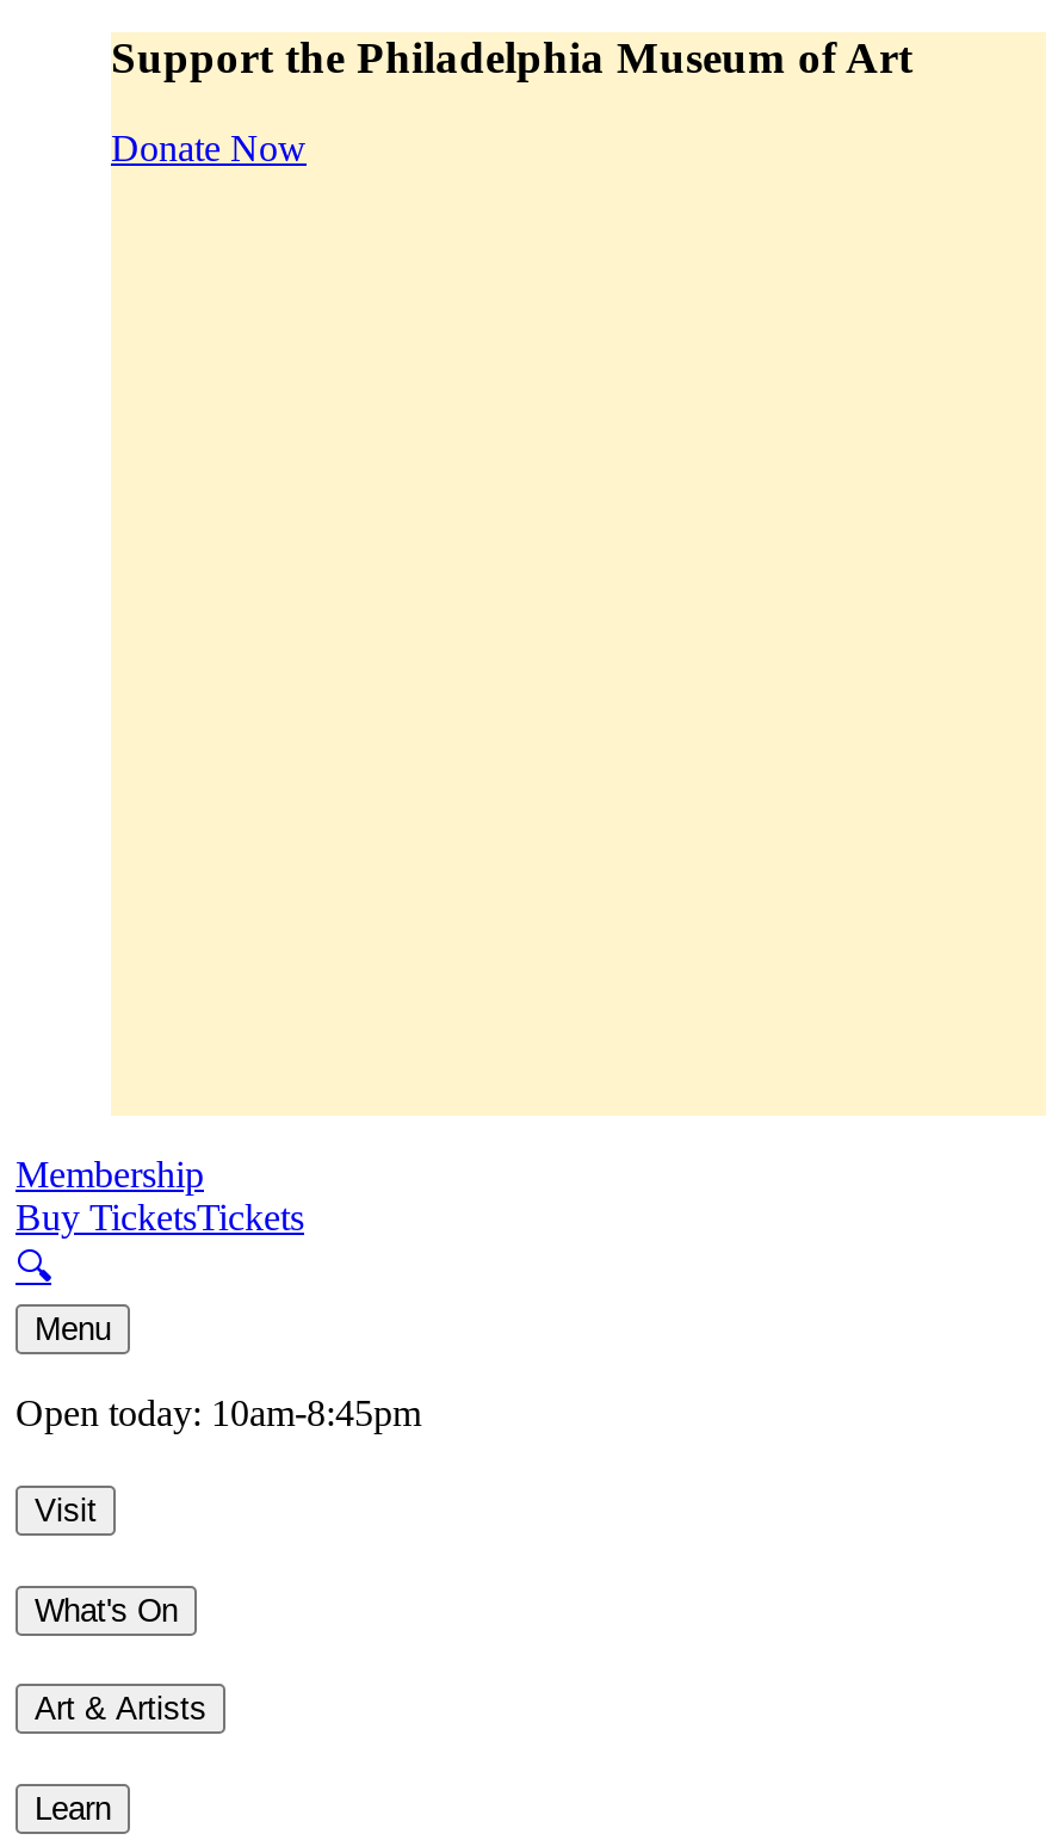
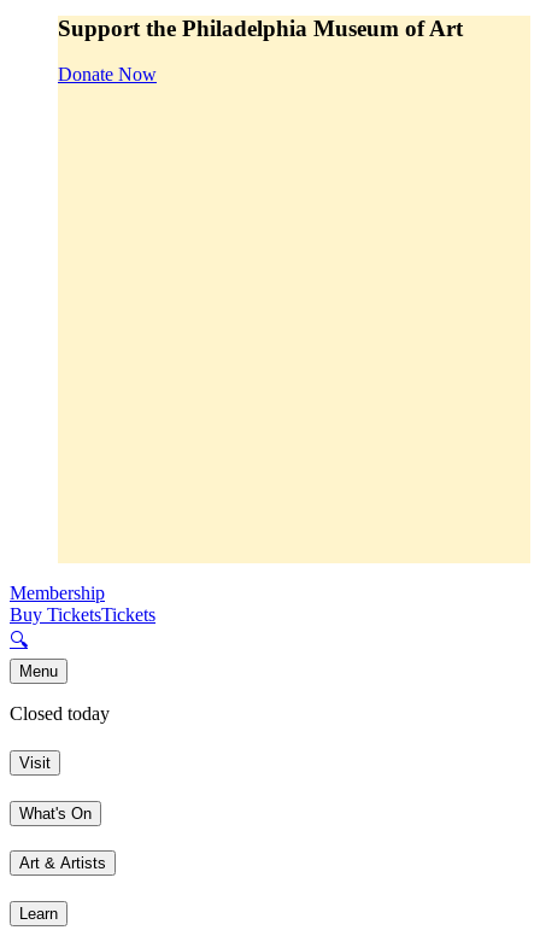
- Open today: 10am-8:45pm
+ Closed today
